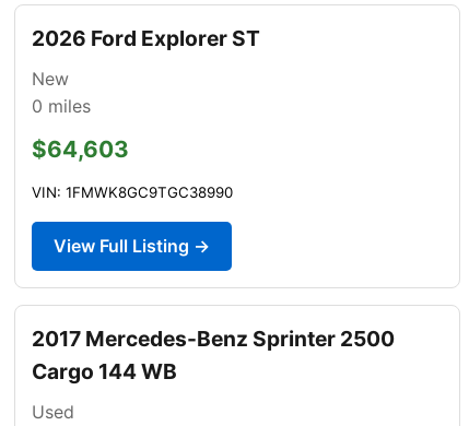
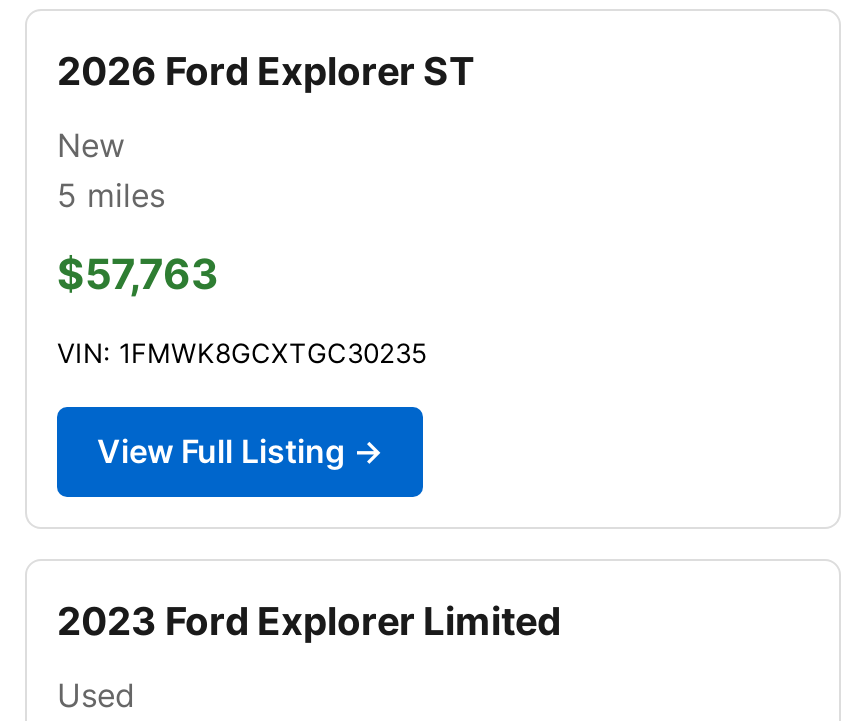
- 0 miles
+ 5 miles

- $64,603
+ $57,763

- VIN: 1FMWK8GC9TGC38990
+ VIN: 1FMWK8GCXTGC30235

- 2017 Mercedes-Benz Sprinter 2500
- Cargo 144 WB
+ 2023 Ford Explorer Limited
